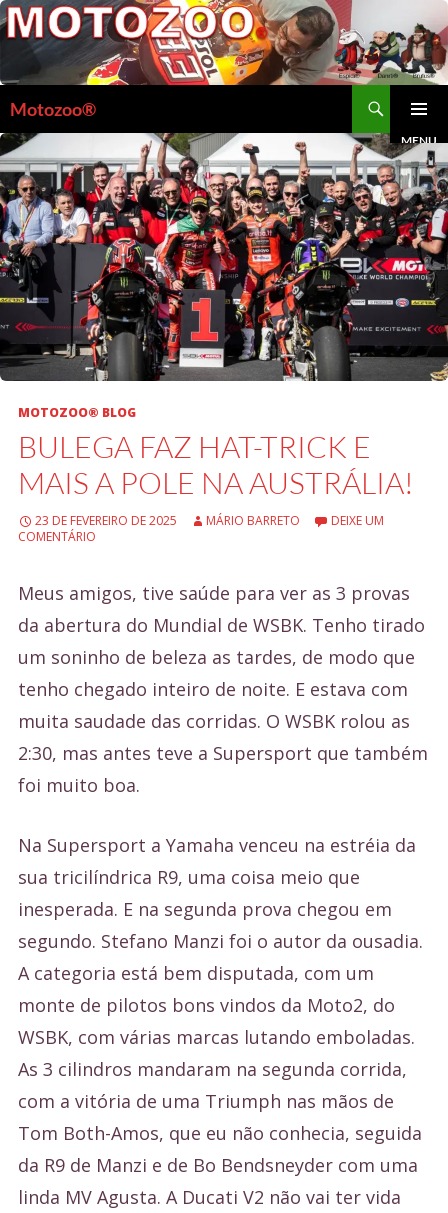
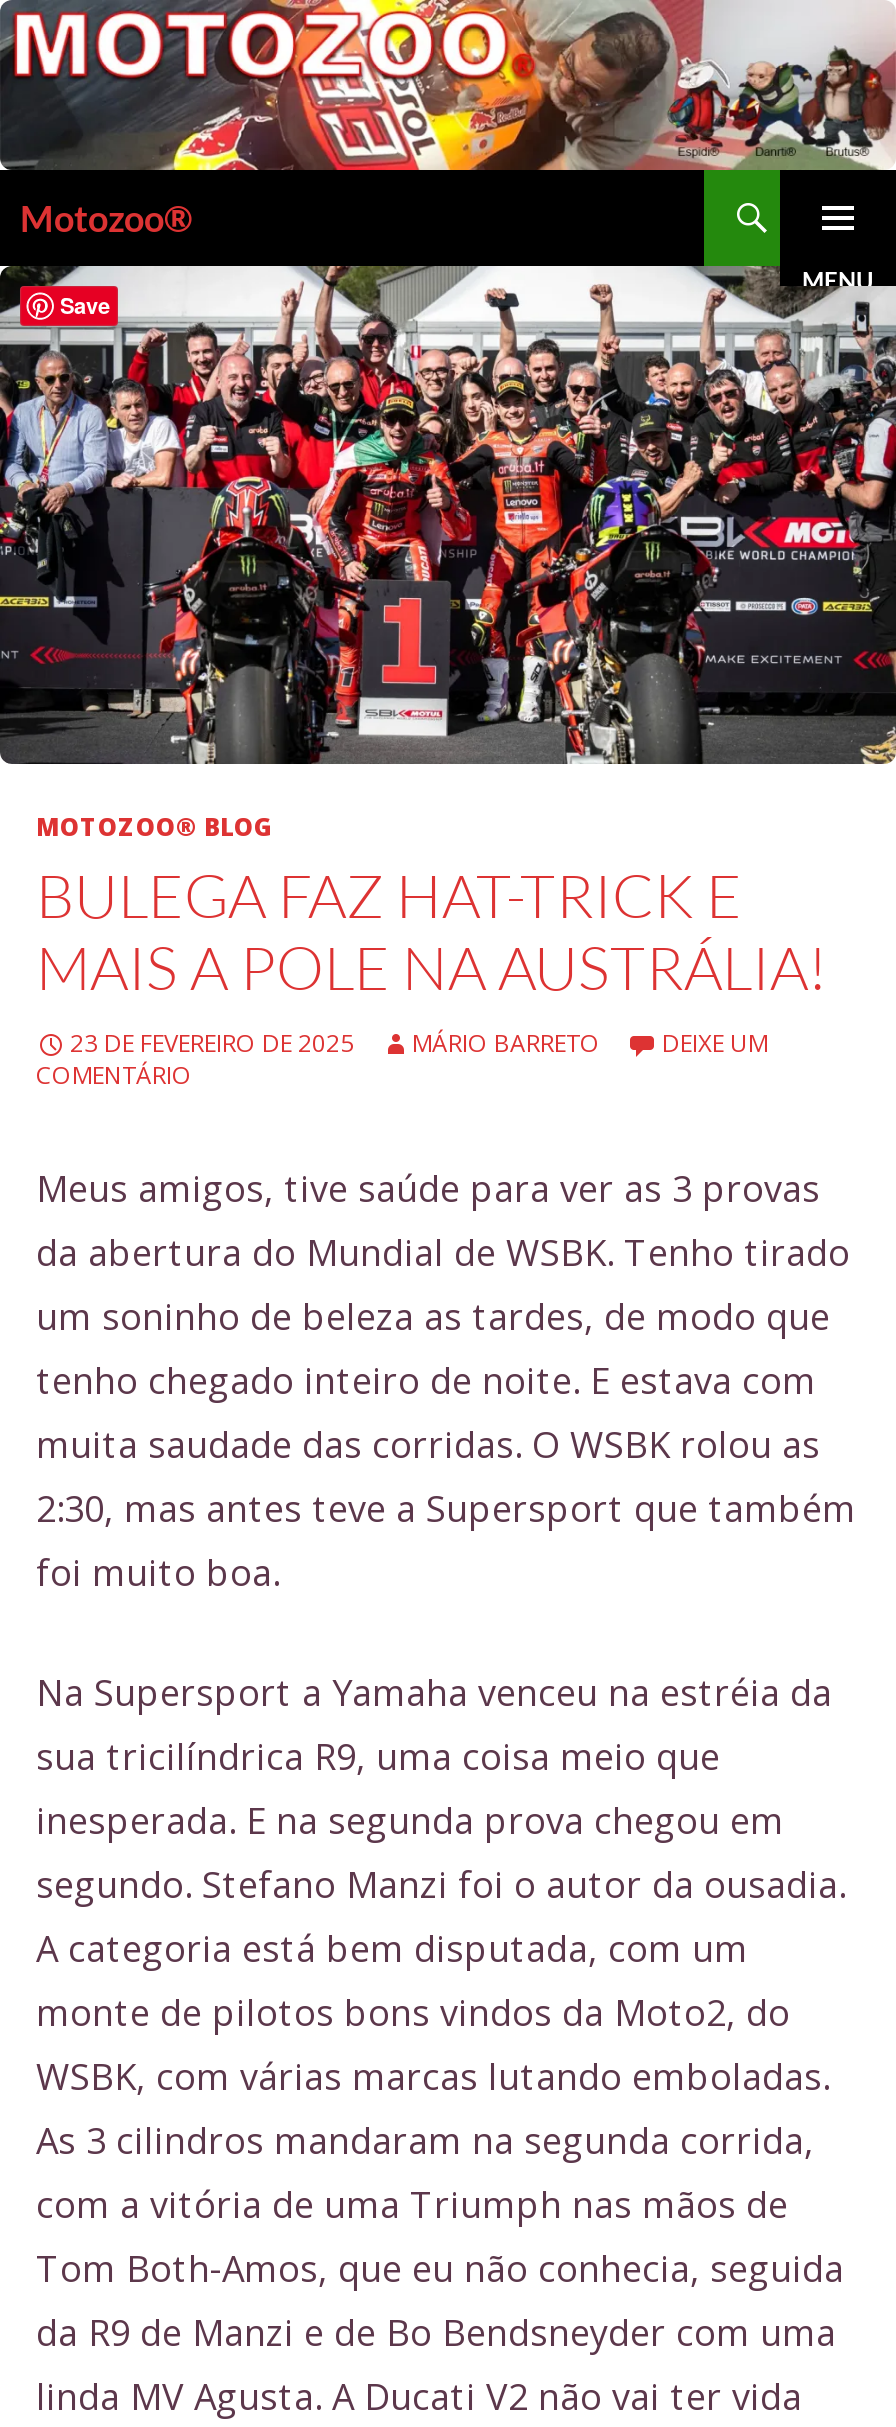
+ Save
